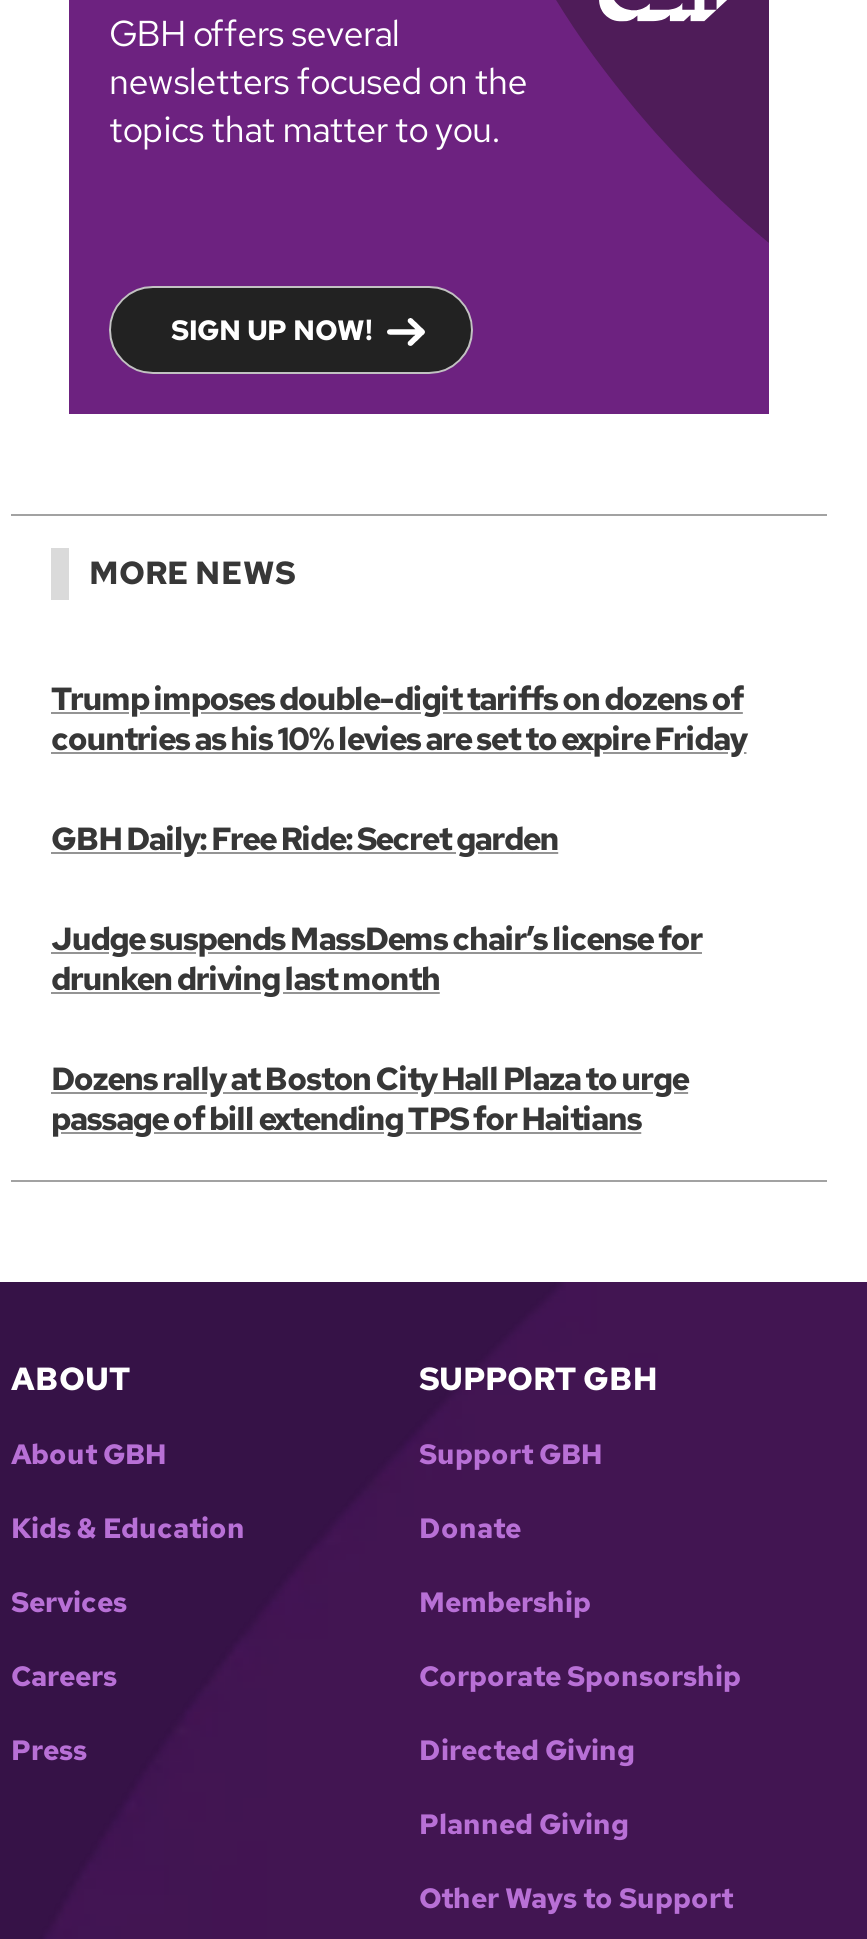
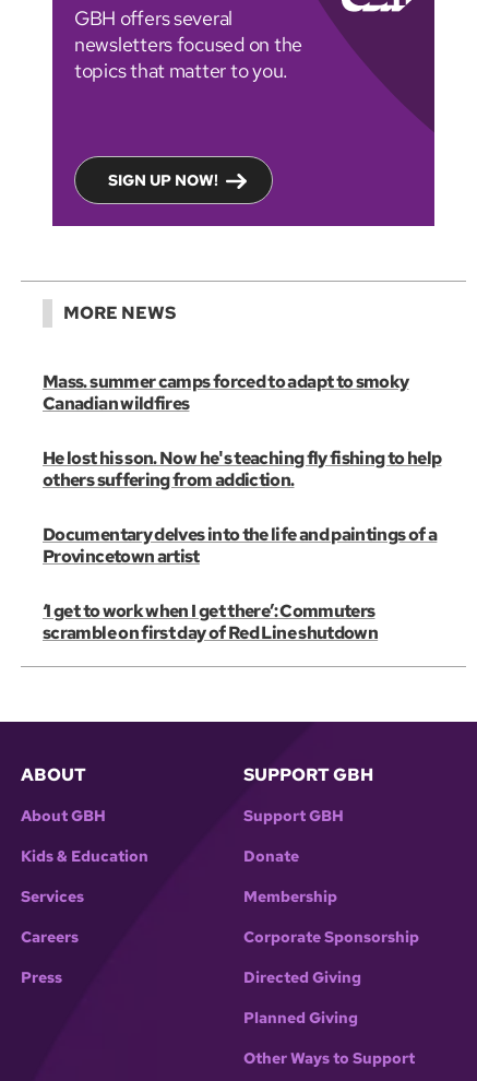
- Trump imposes double-digit tariffs on dozens of
- countries as his 10% levies are set to expire Friday
+ Mass. summer camps forced to adapt to smoky
+ Canadian wildfires

- GBH Daily: Free Ride: Secret garden
+ He lost his son. Now he's teaching fly fishing to help
+ others suffering from addiction.

- Judge suspends MassDems chair’s license for
- drunken driving last month
+ Documentary delves into the life and paintings of a
+ Provincetown artist

- Dozens rally at Boston City Hall Plaza to urge
- passage of bill extending TPS for Haitians
+ ‘I get to work when I get there’: Commuters
+ scramble on first day of Red Line shutdown
